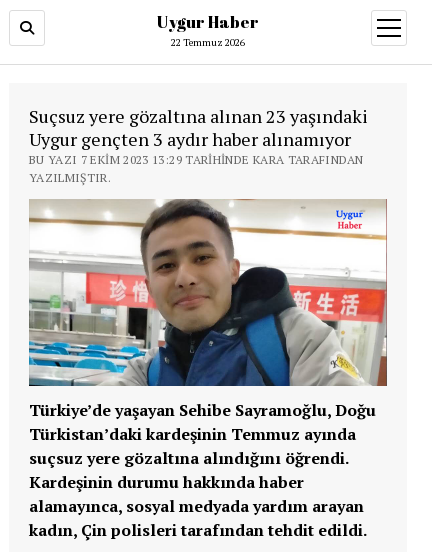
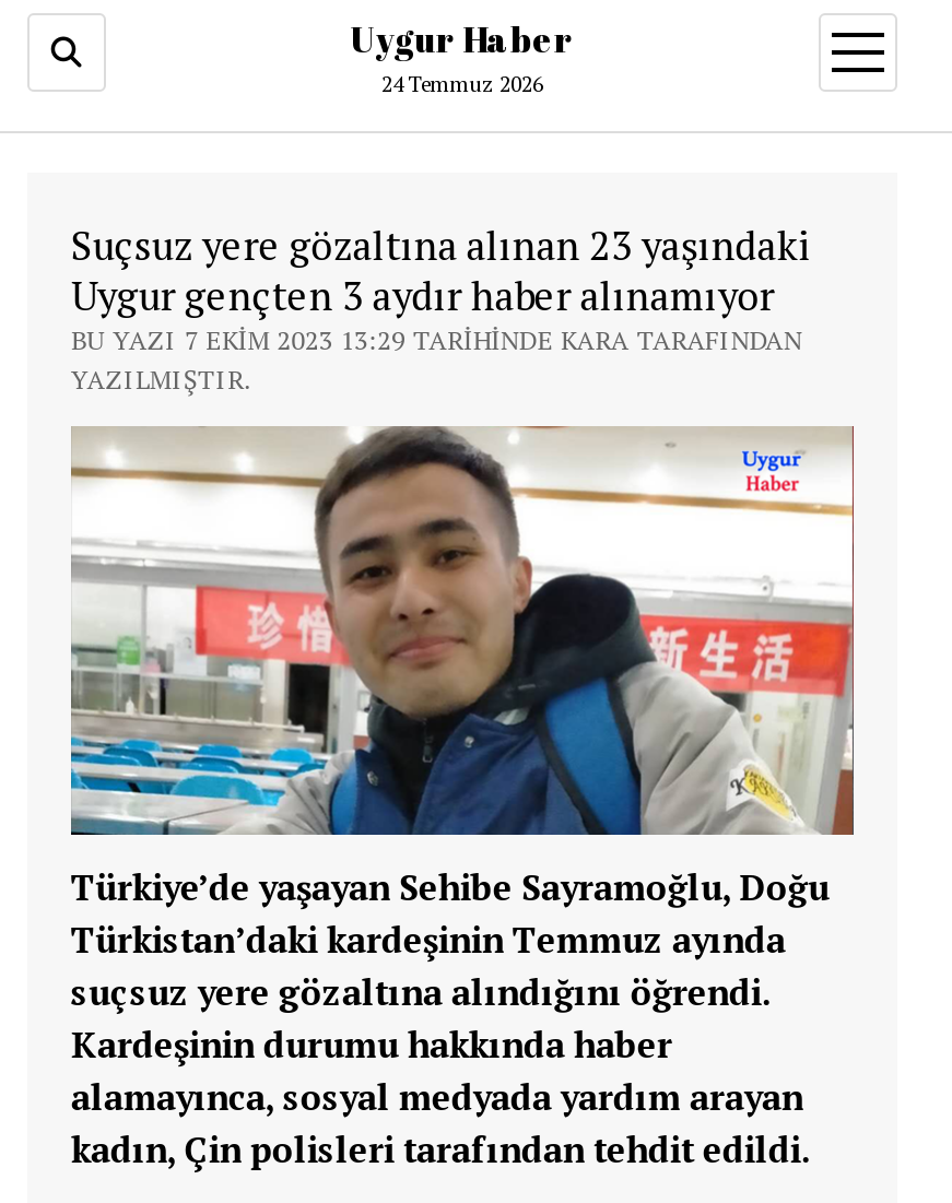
- 22 Temmuz 2026
+ 24 Temmuz 2026
